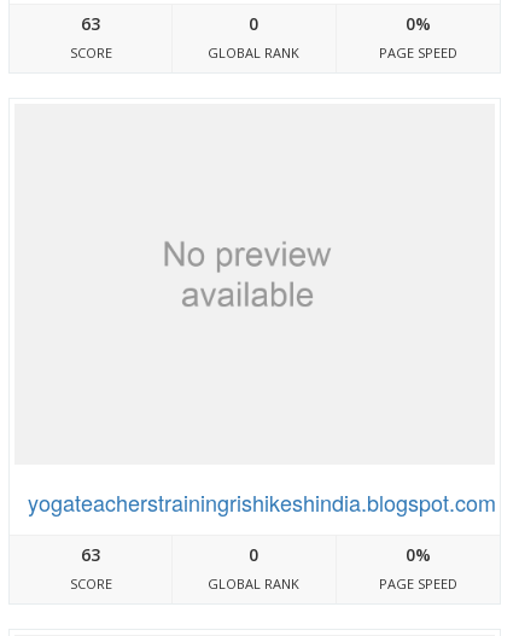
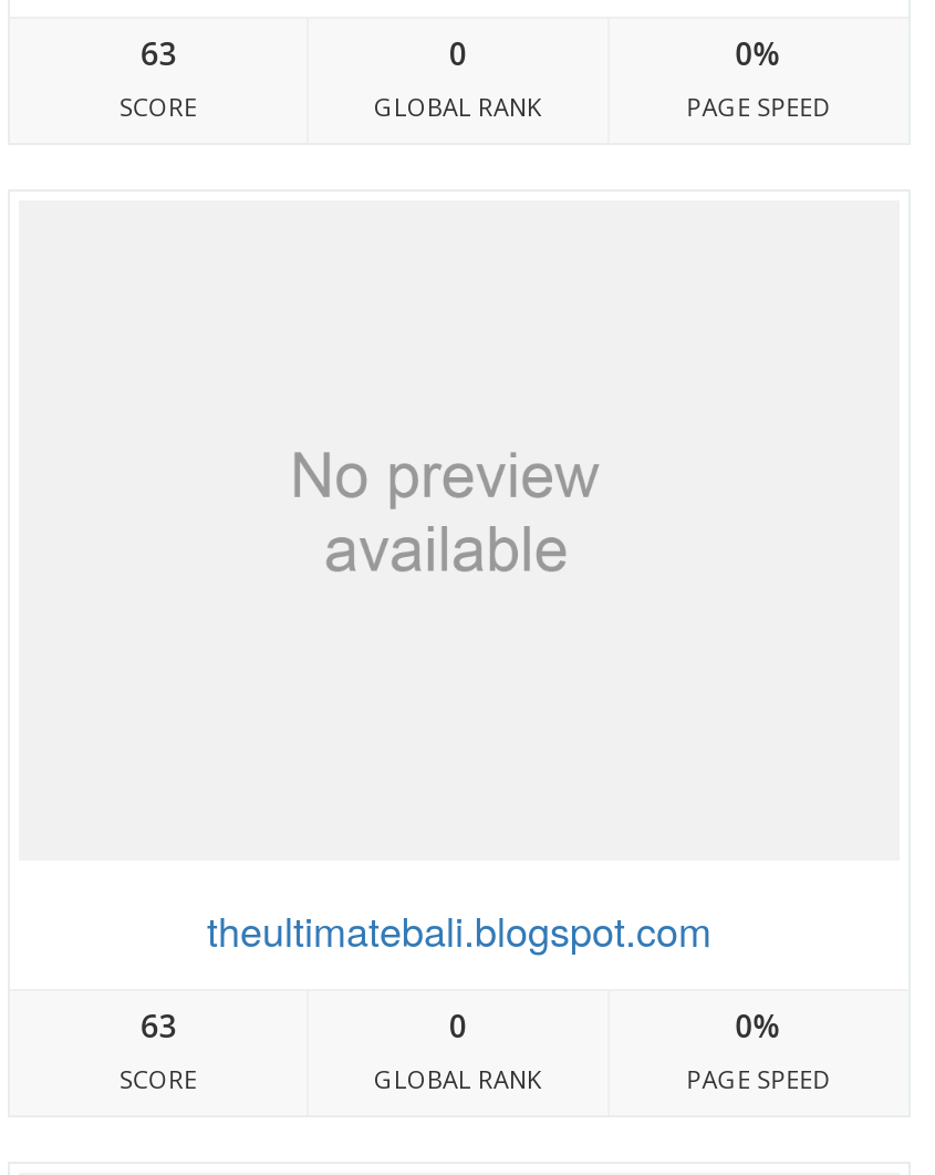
- yogateacherstrainingrishikeshindia.blogspot.com
+ theultimatebali.blogspot.com
